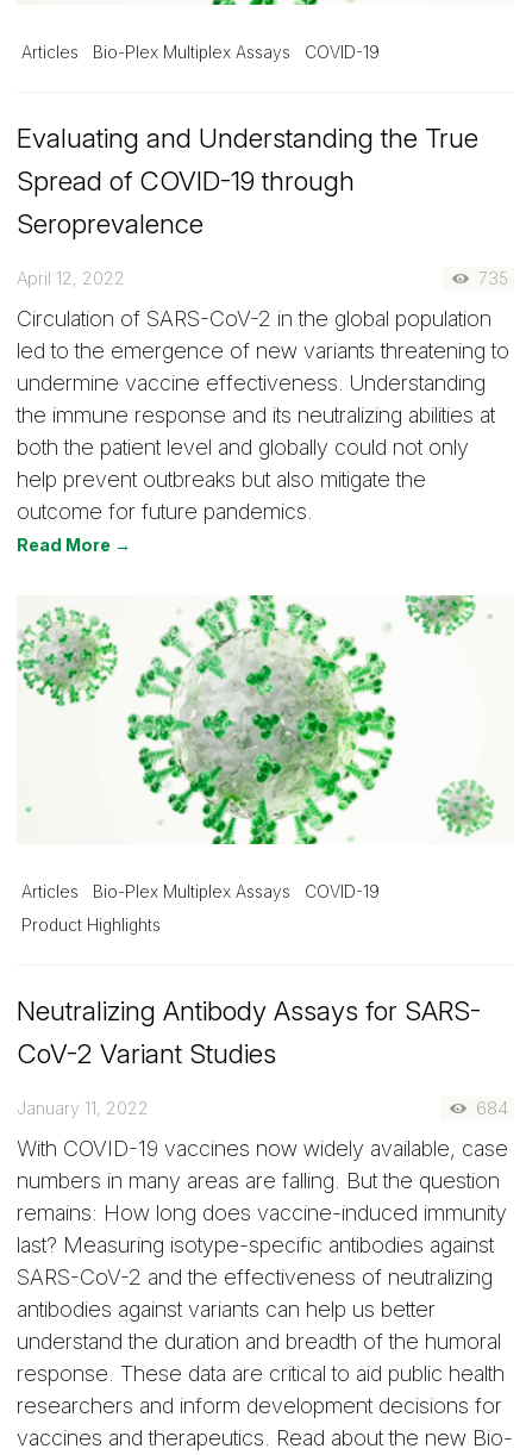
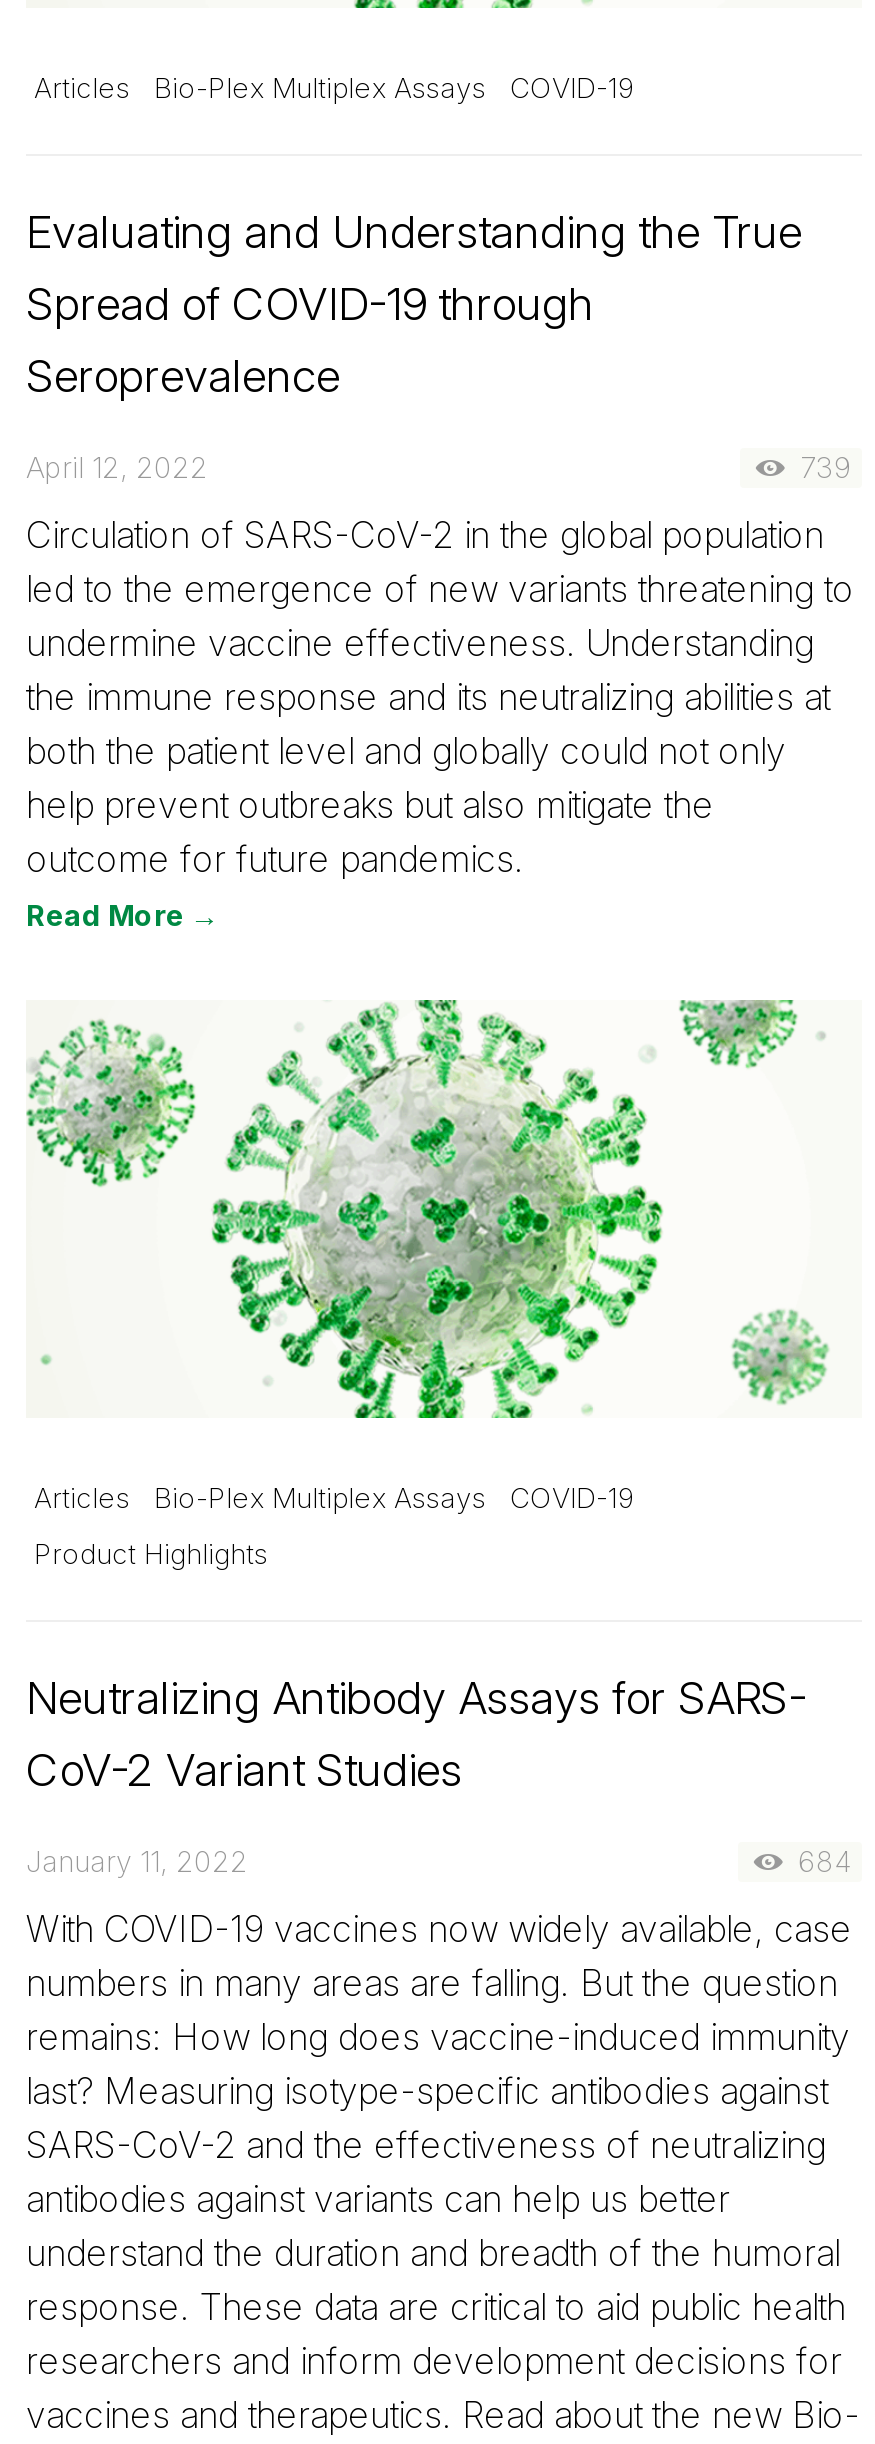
- 735
+ 739
